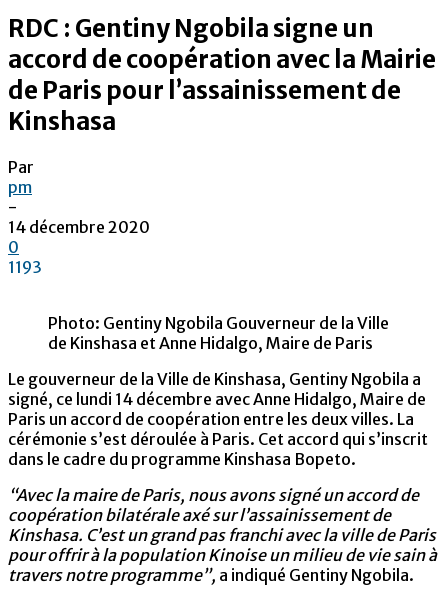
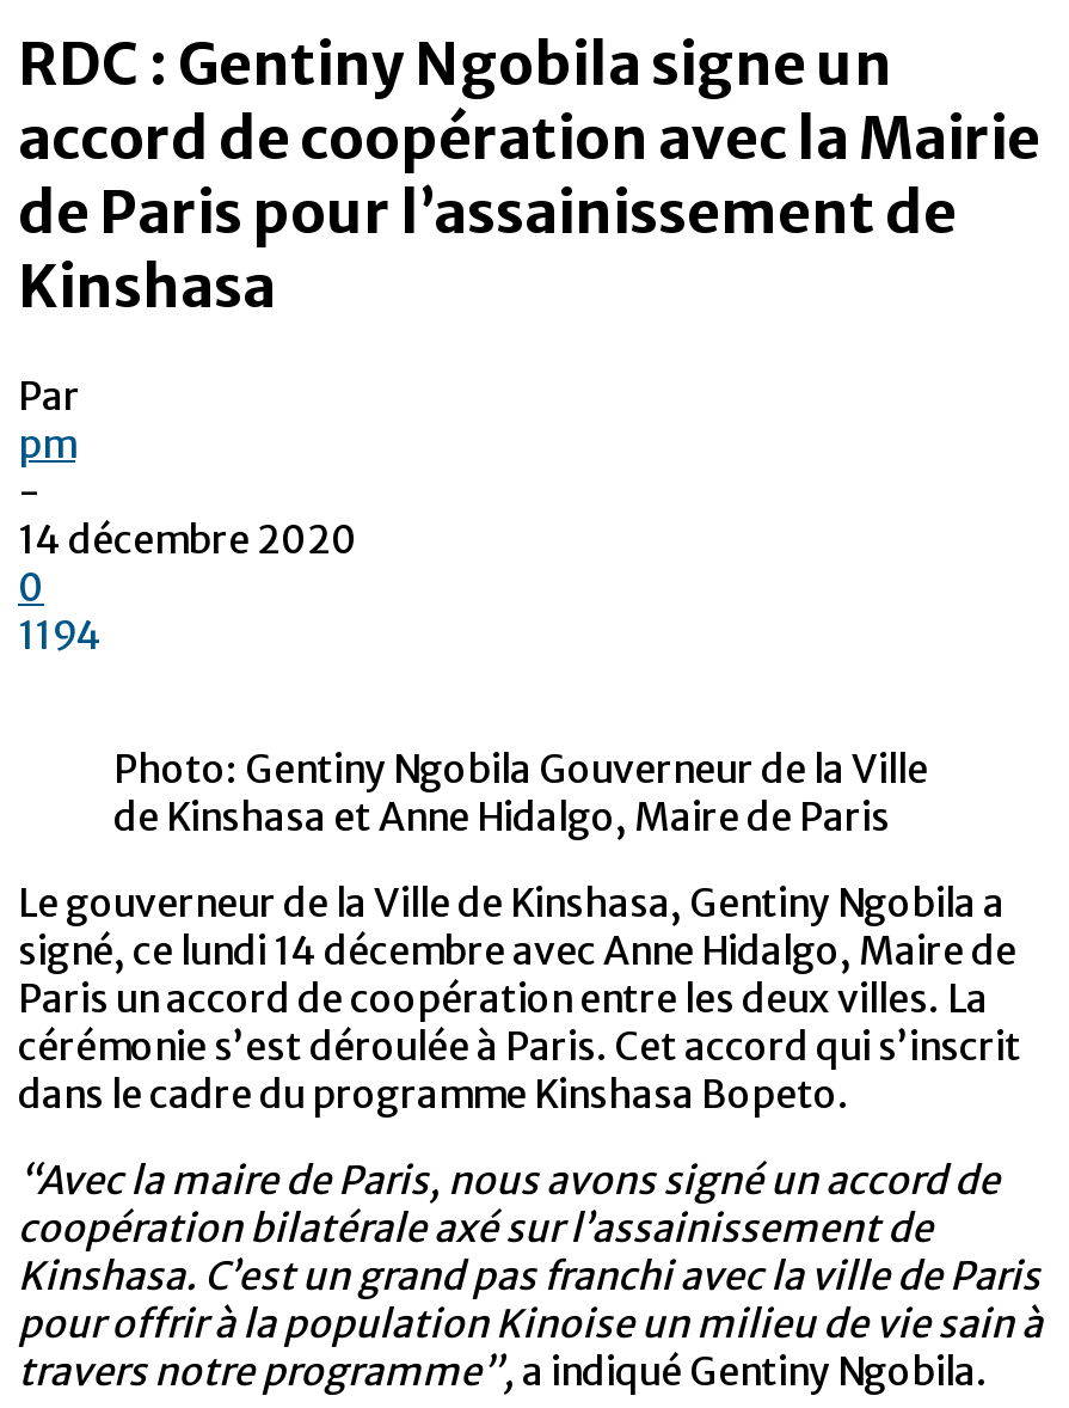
- 1193
+ 1194
